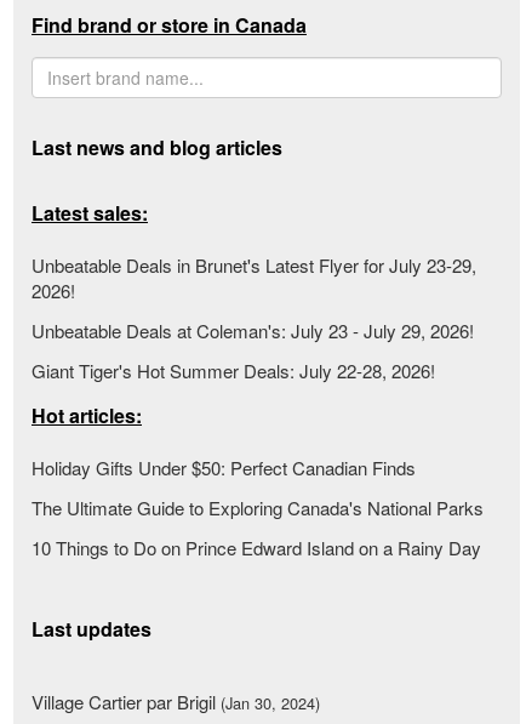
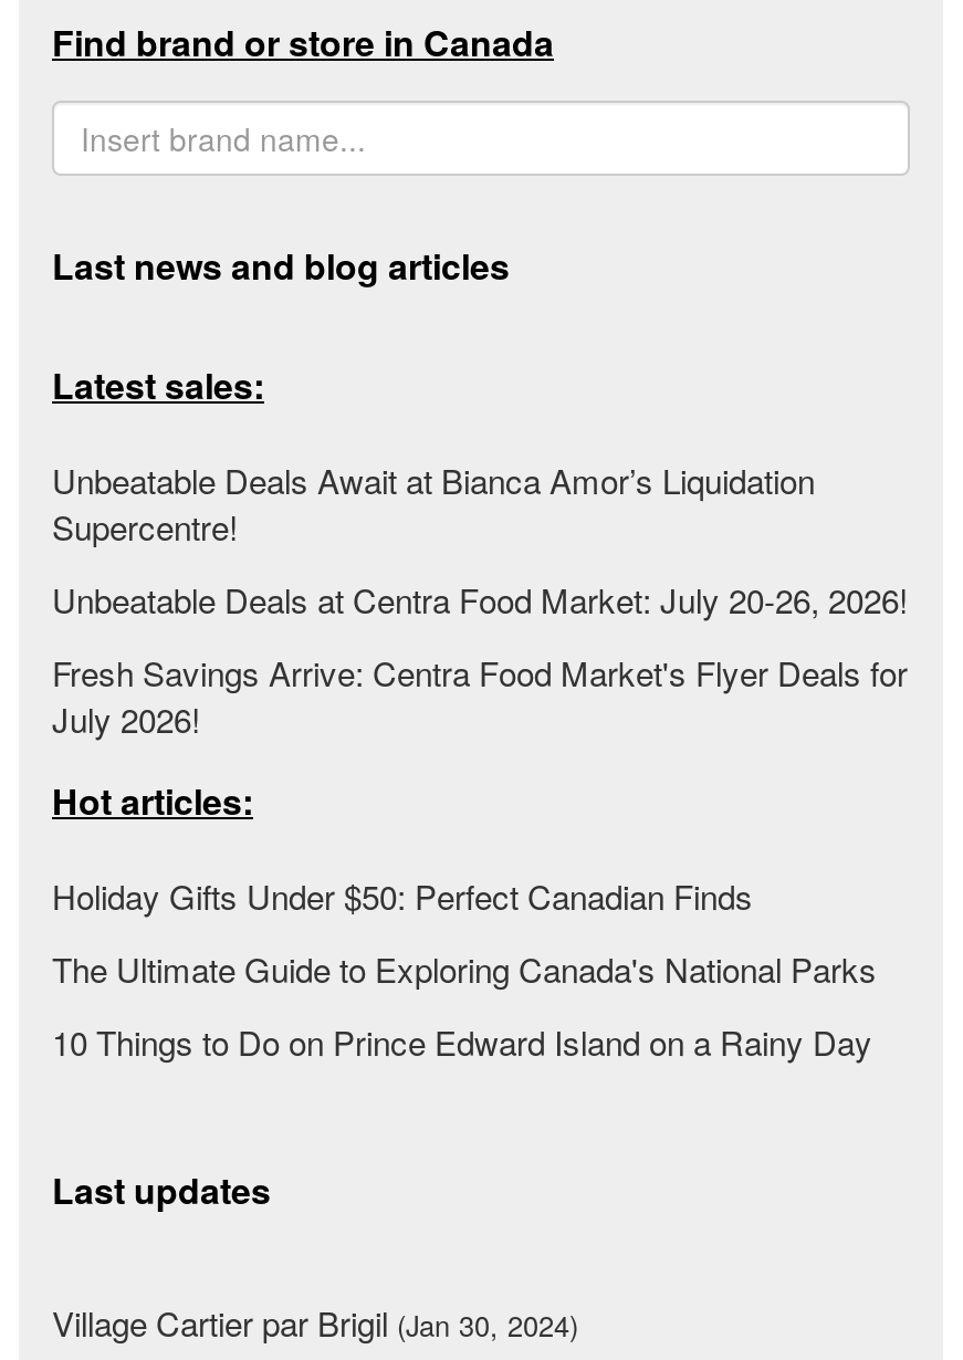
- Unbeatable Deals in Brunet's Latest Flyer for July 23-29,
- 2026!
+ Unbeatable Deals Await at Bianca Amor’s Liquidation
+ Supercentre!

- Unbeatable Deals at Coleman's: July 23 - July 29, 2026!
+ Unbeatable Deals at Centra Food Market: July 20-26, 2026!

- Giant Tiger's Hot Summer Deals: July 22-28, 2026!
+ Fresh Savings Arrive: Centra Food Market's Flyer Deals for
+ July 2026!
